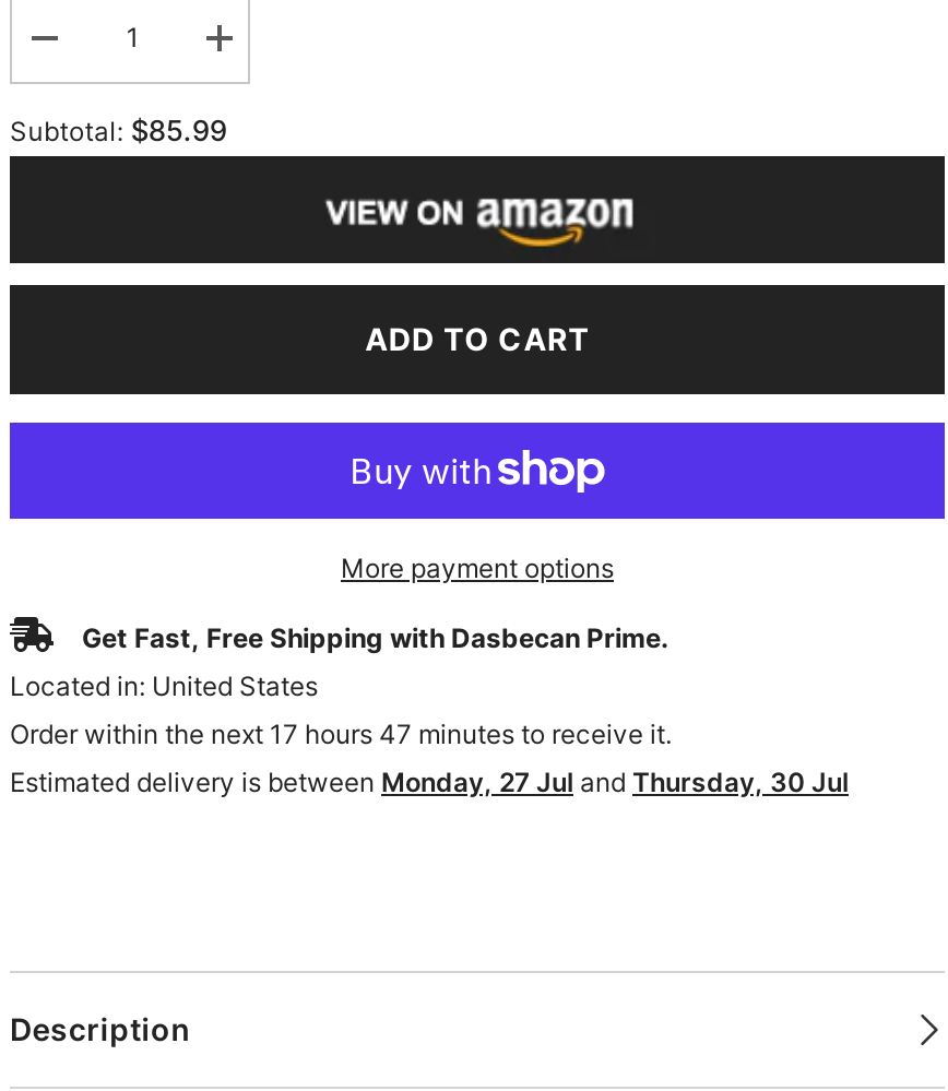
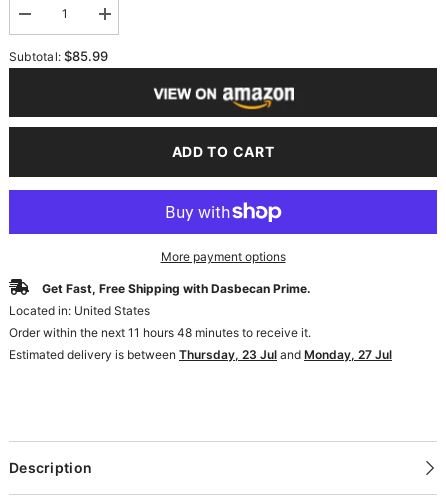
- Order within the next 17 hours 47 minutes to receive it.
+ Order within the next 11 hours 48 minutes to receive it.

- Estimated delivery is between Monday, 27 Jul and Thursday, 30 Jul
+ Estimated delivery is between Thursday, 23 Jul and Monday, 27 Jul
